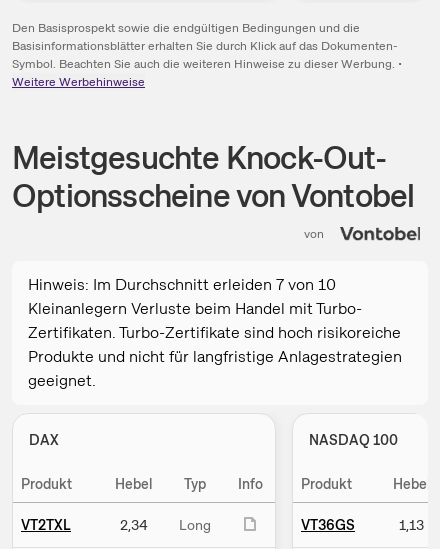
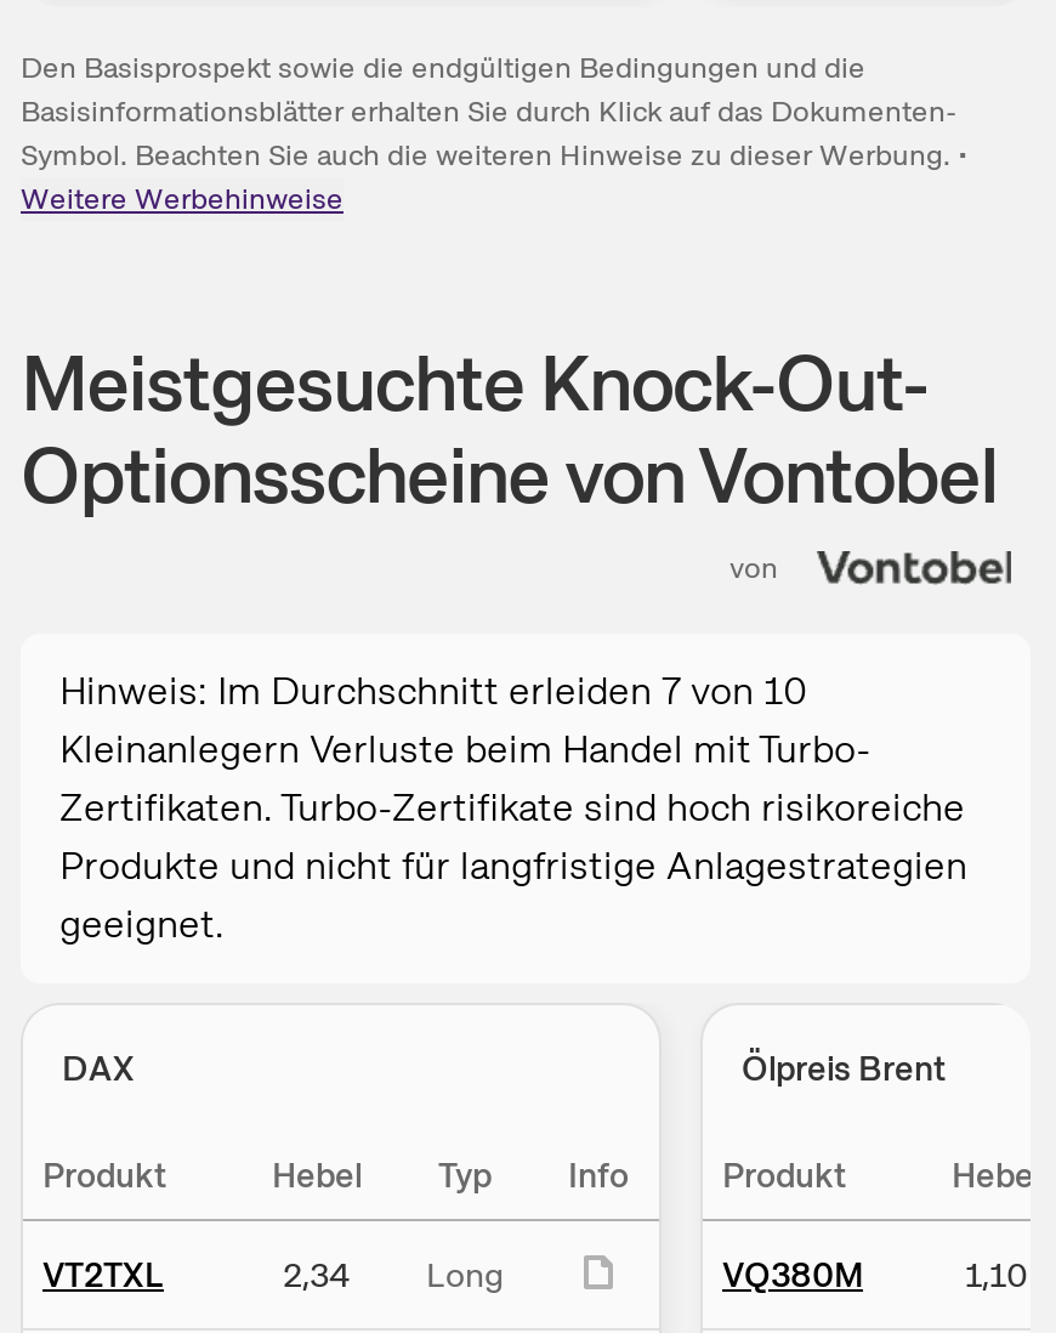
- NASDAQ 100
+ Ölpreis Brent

- VT36GS
- 1,13
+ VQ380M
+ 1,10
